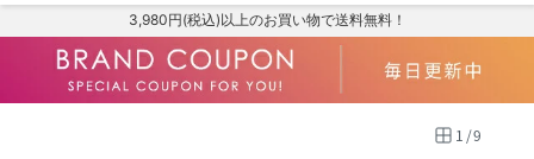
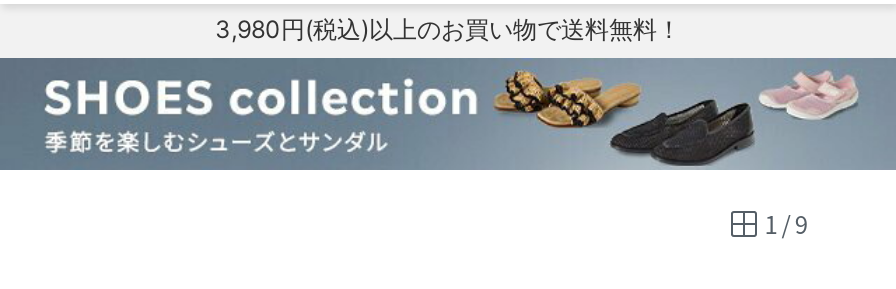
- [image]
+ [image]
